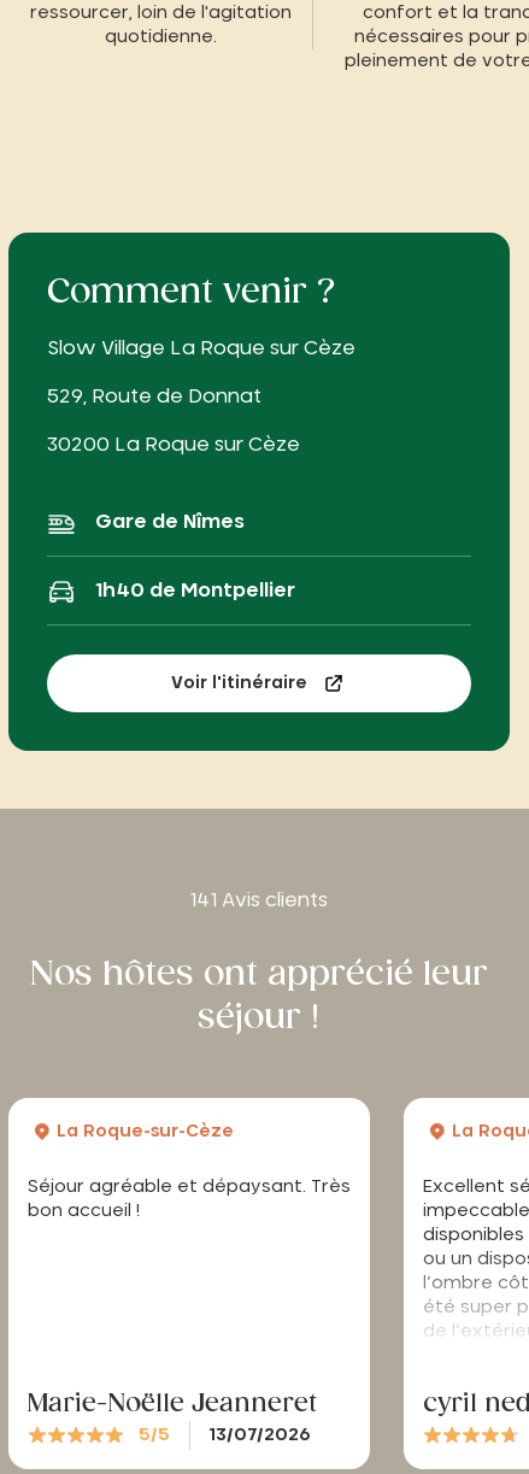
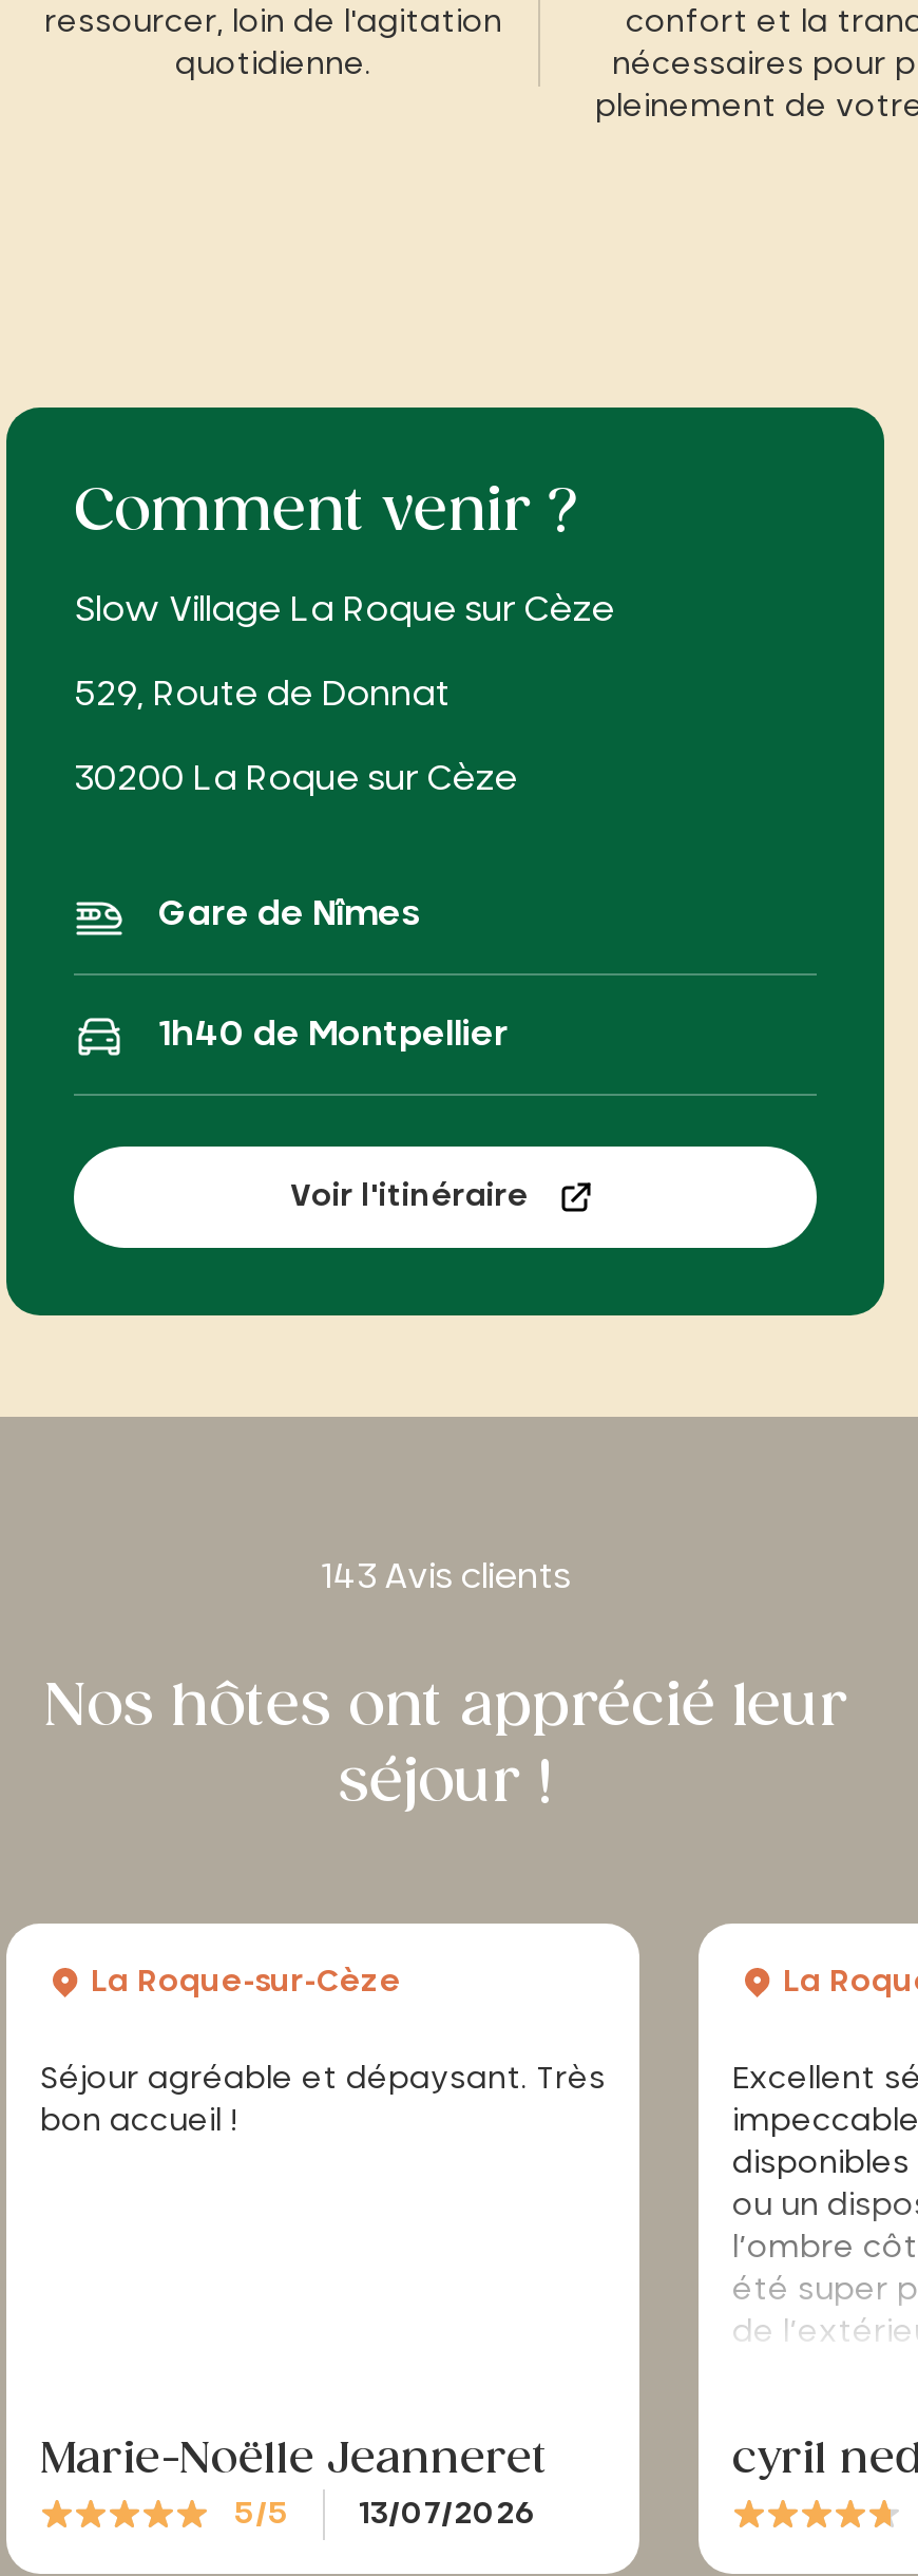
- 141 Avis clients
+ 143 Avis clients
